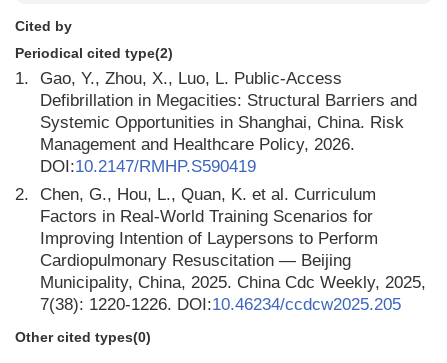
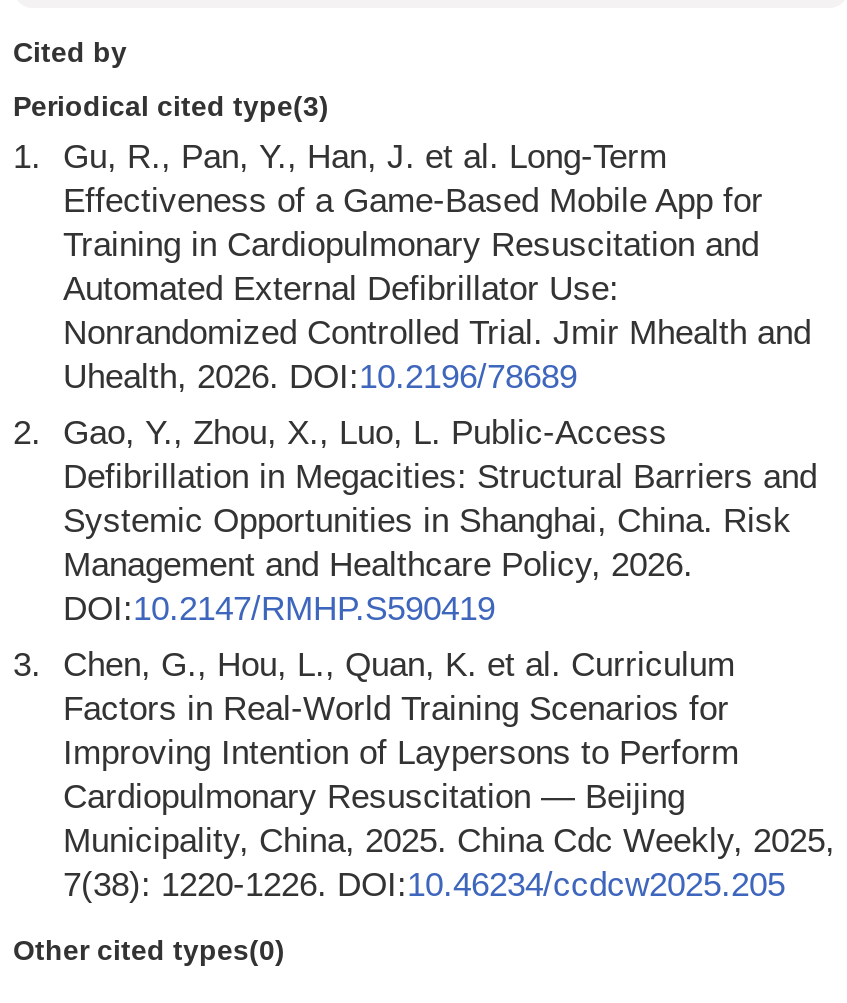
- Periodical cited type(2)
- 1. Gao, Y., Zhou, X., Luo, L. Public-Access
+ Periodical cited type(3)
+ 1. Gu, R., Pan, Y., Han, J. et al. Long-Term
+ Effectiveness of a Game-Based Mobile App for
+ Training in Cardiopulmonary Resuscitation and
+ Automated External Defibrillator Use:
+ Nonrandomized Controlled Trial. Jmir Mhealth and
+ Uhealth, 2026. DOI: 10.2196/78689
+ 2. Gao, Y., Zhou, X., Luo, L. Public-Access

- 2. Chen, G., Hou, L., Quan, K. et al. Curriculum
+ 3. Chen, G., Hou, L., Quan, K. et al. Curriculum
